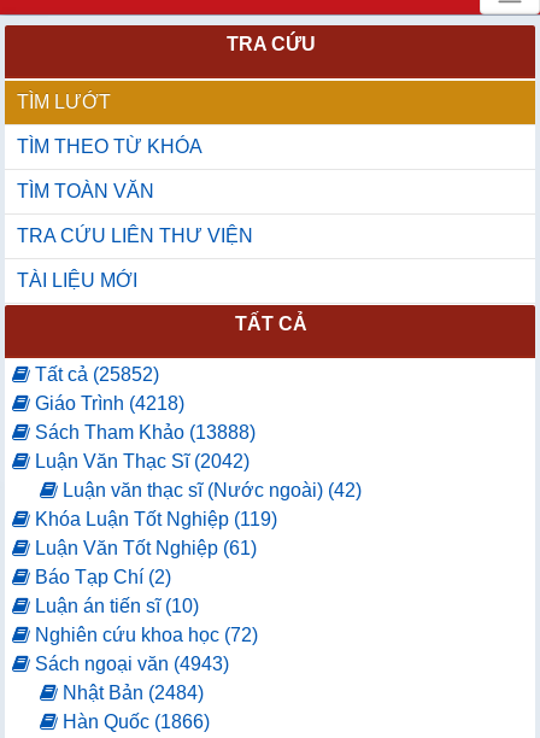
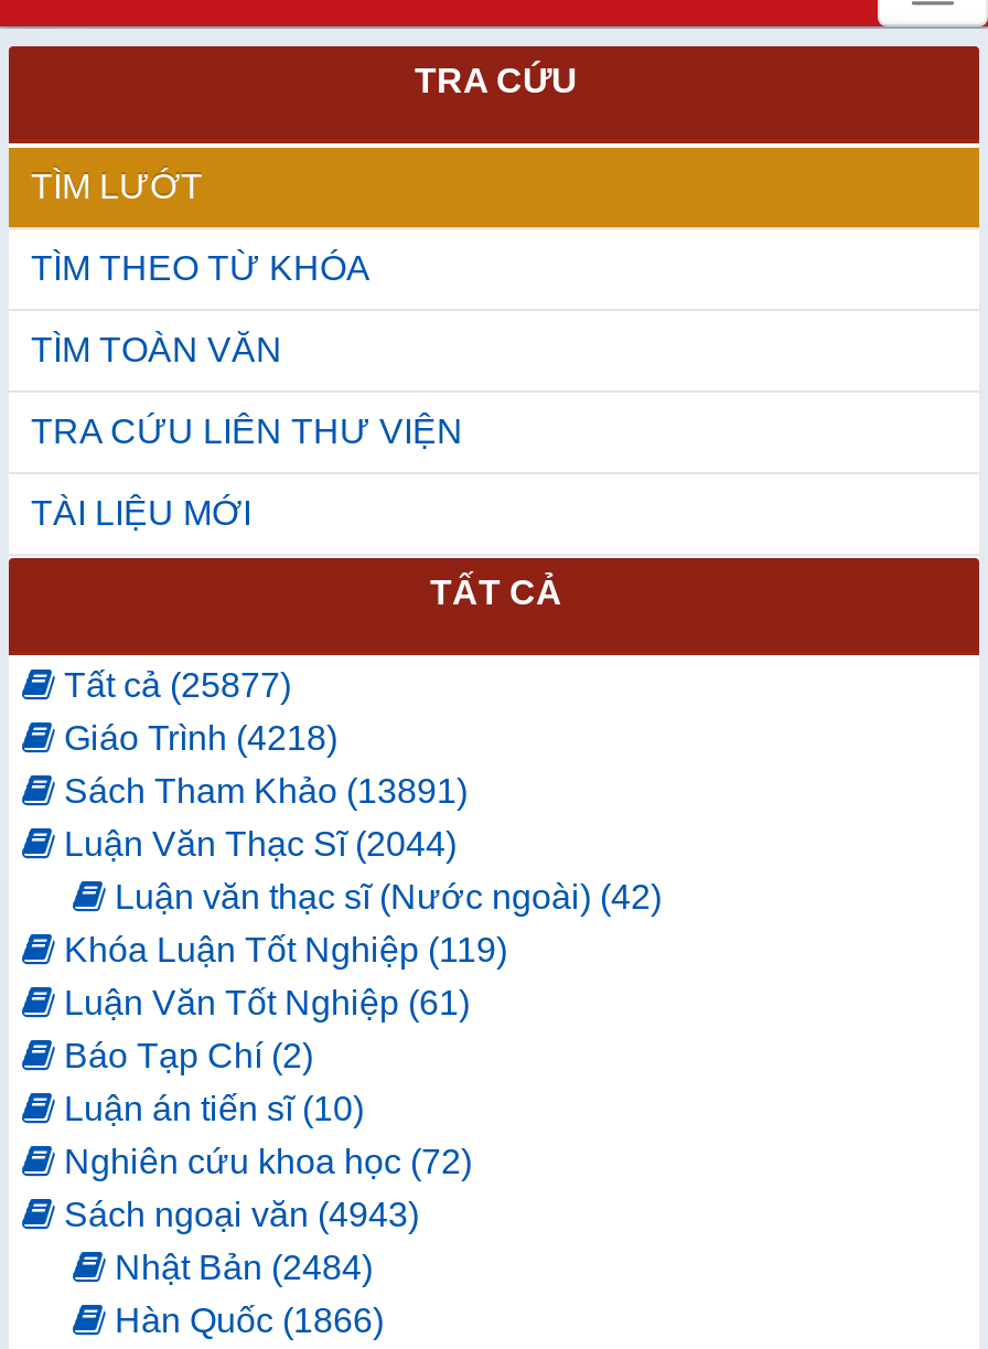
- Tất cả (25852)
+ Tất cả (25877)

- Sách Tham Khảo (13888)
+ Sách Tham Khảo (13891)

- Luận Văn Thạc Sĩ (2042)
+ Luận Văn Thạc Sĩ (2044)
